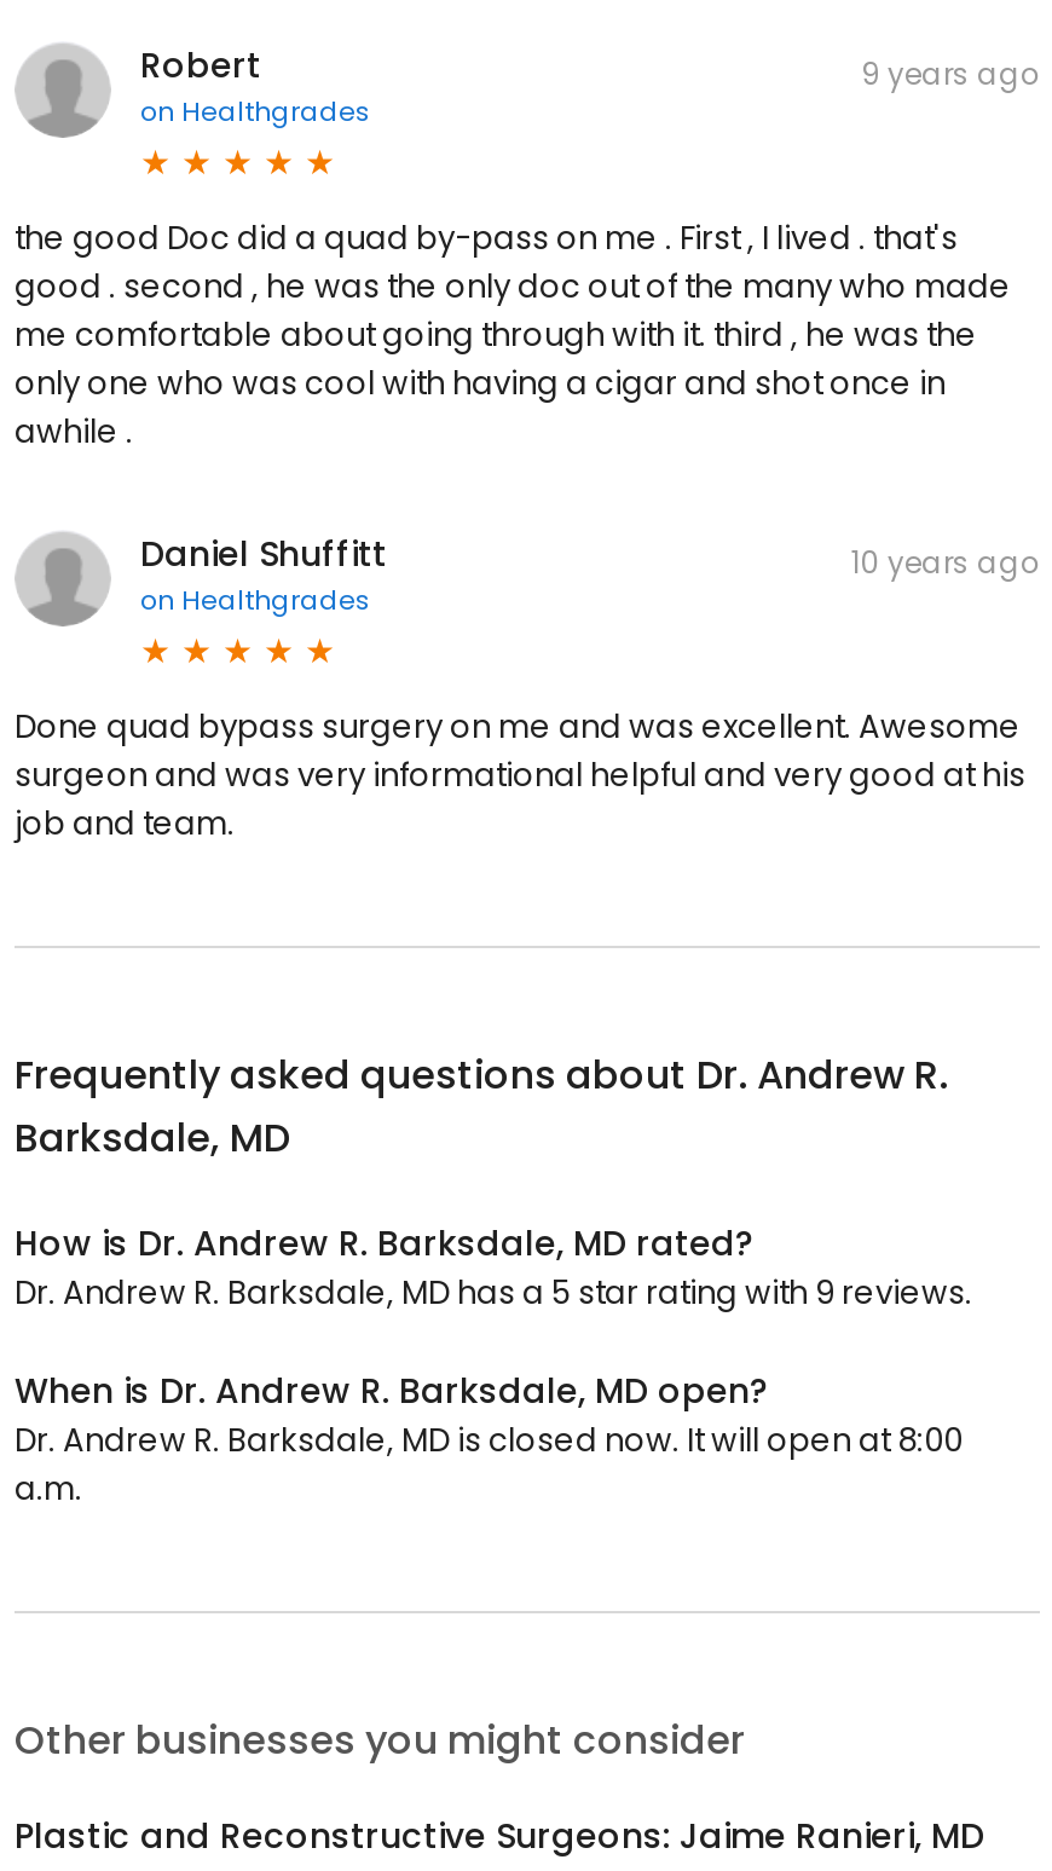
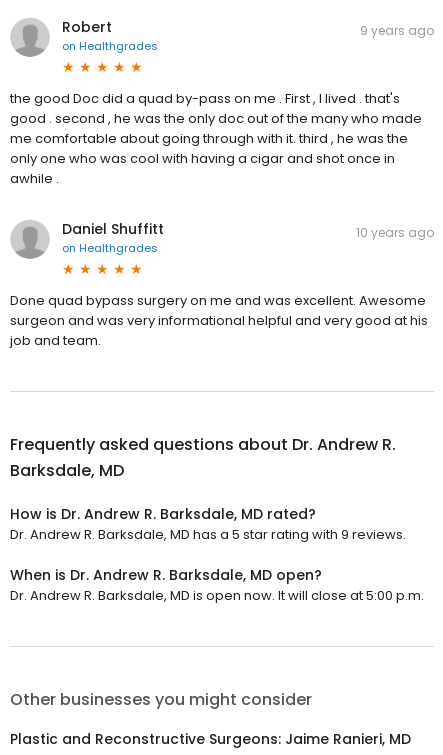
- Dr. Andrew R. Barksdale, MD is closed now. It will open at 8:00
- a.m.
+ Dr. Andrew R. Barksdale, MD is open now. It will close at 5:00 p.m.
